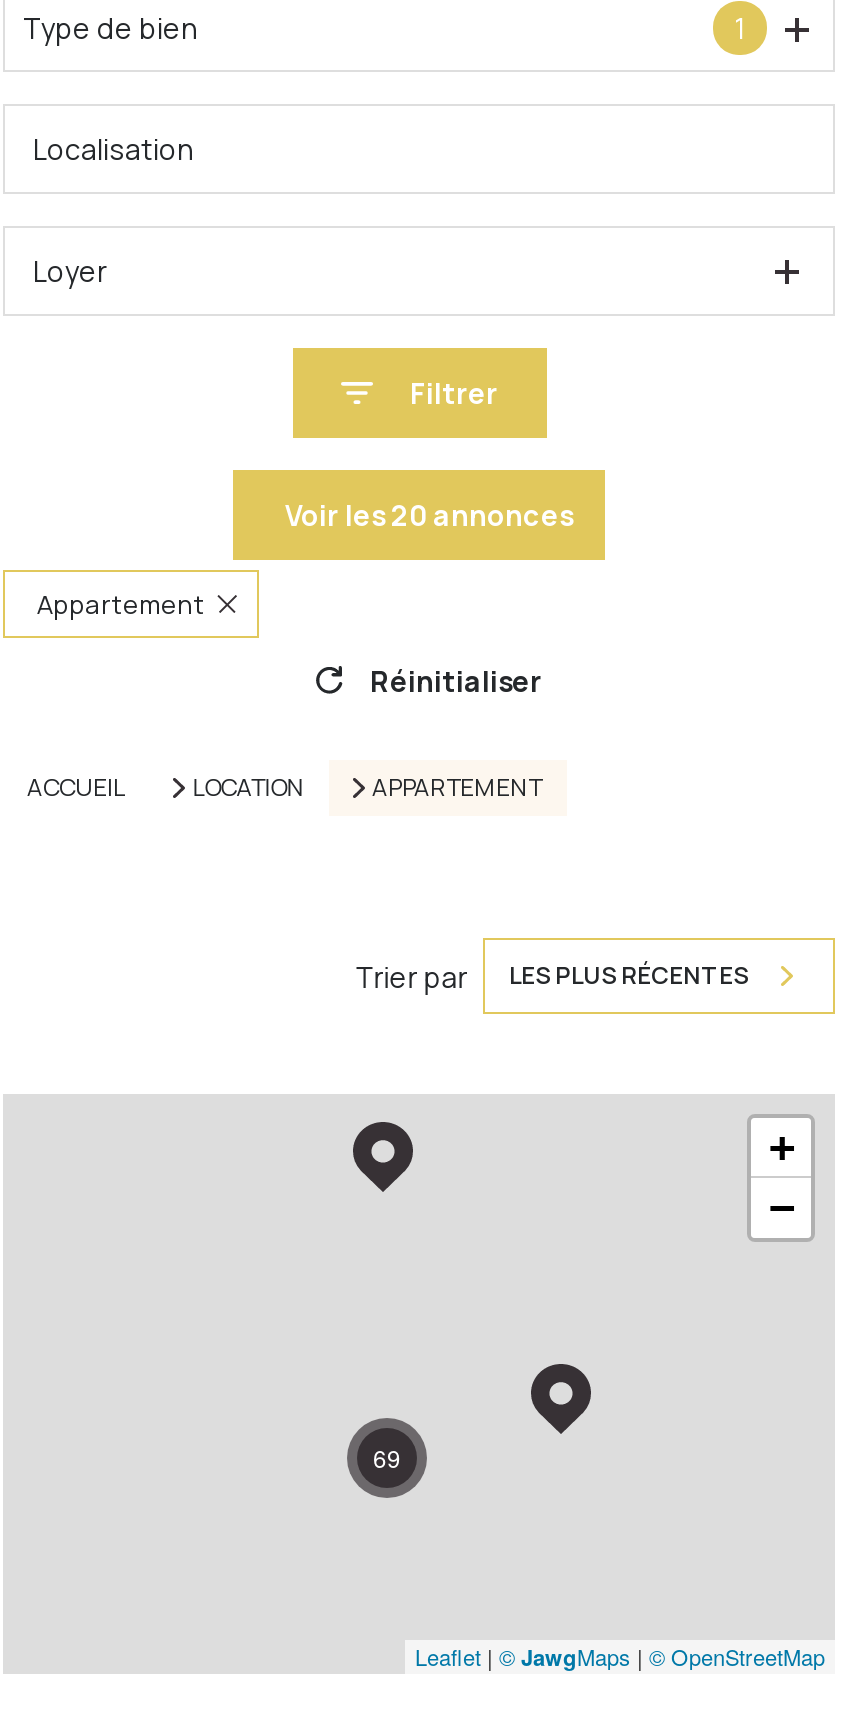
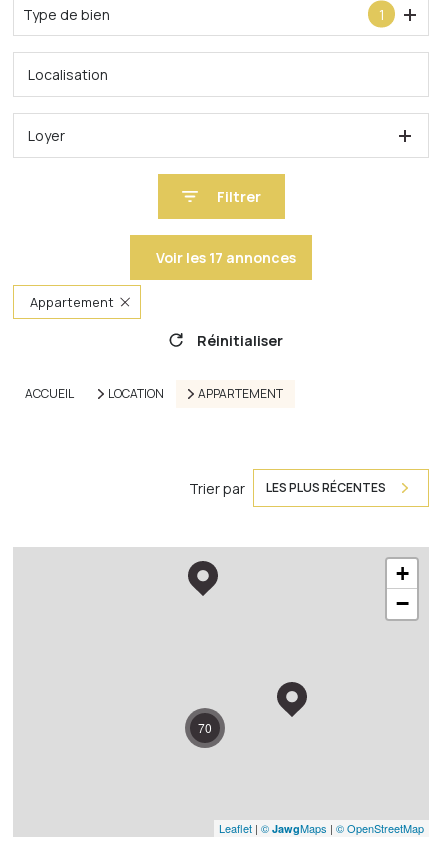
- Voir les20 annonces
+ Voir les17 annonces

- 69
+ 70
